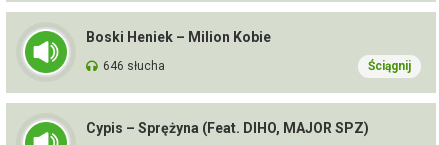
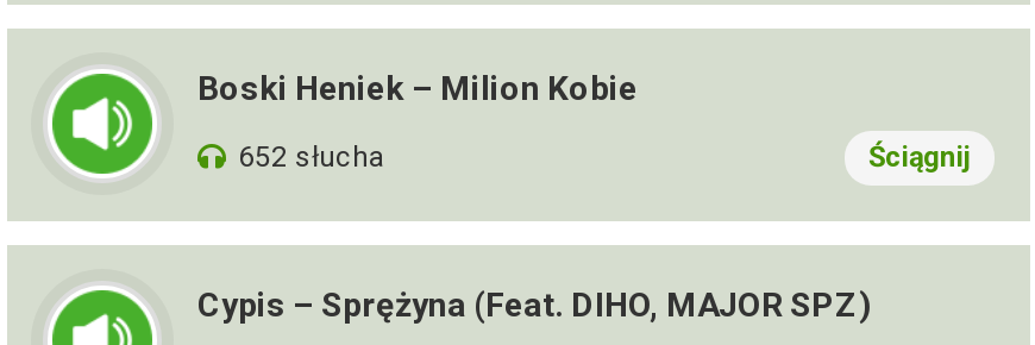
- 646 słucha
+ 652 słucha
